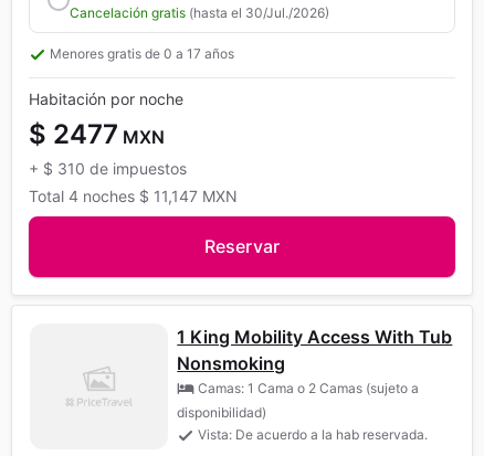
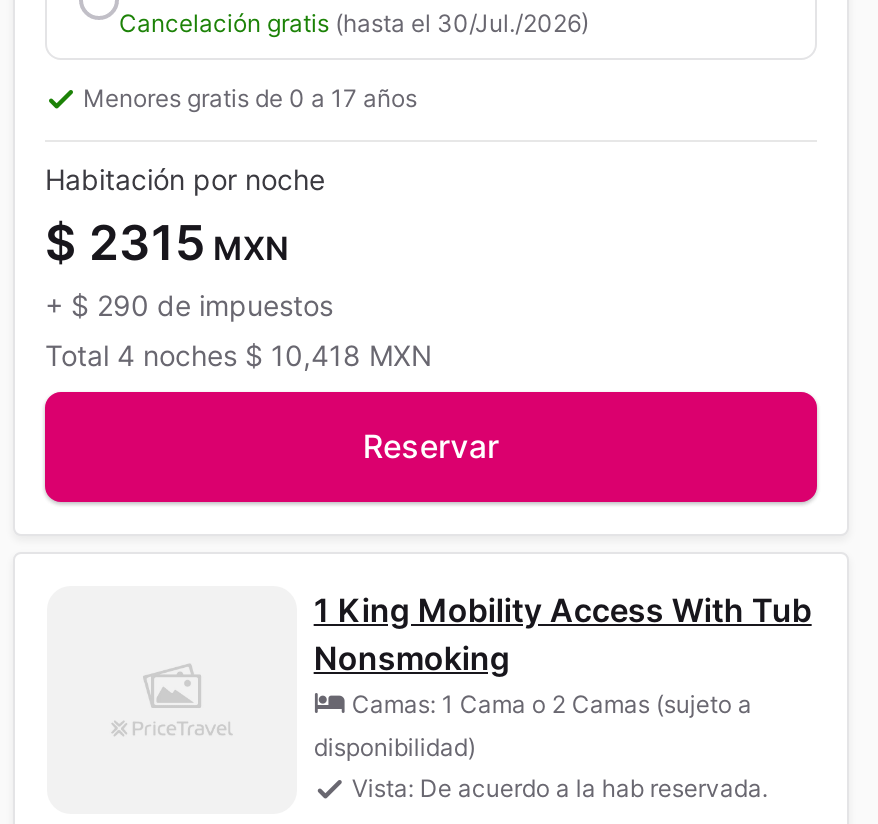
- $ 2477 MXN
+ $ 2315 MXN

- + $ 310 de impuestos
+ + $ 290 de impuestos

- Total 4 noches $ 11,147 MXN
+ Total 4 noches $ 10,418 MXN
